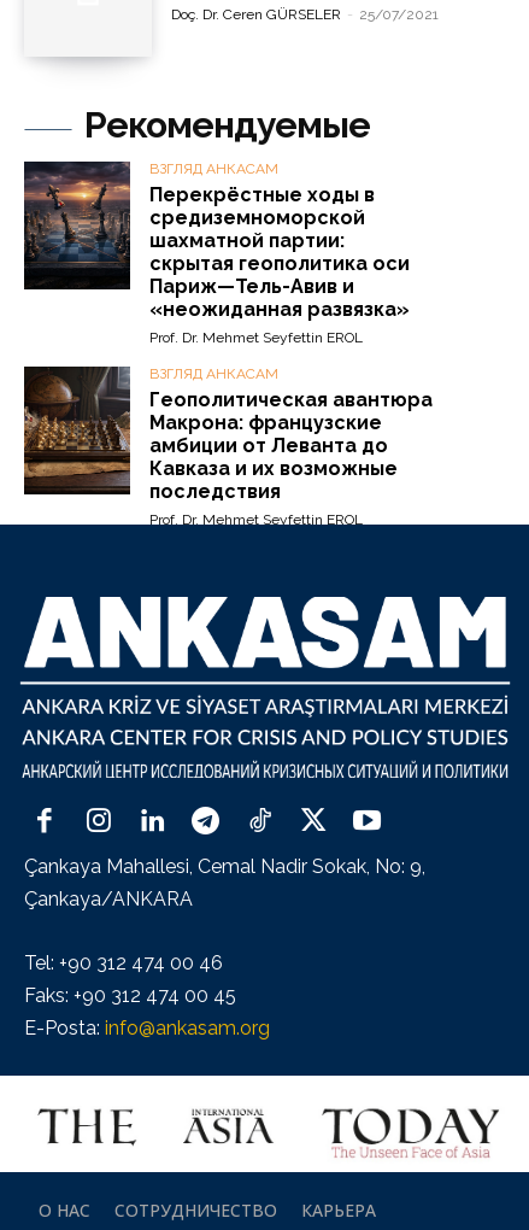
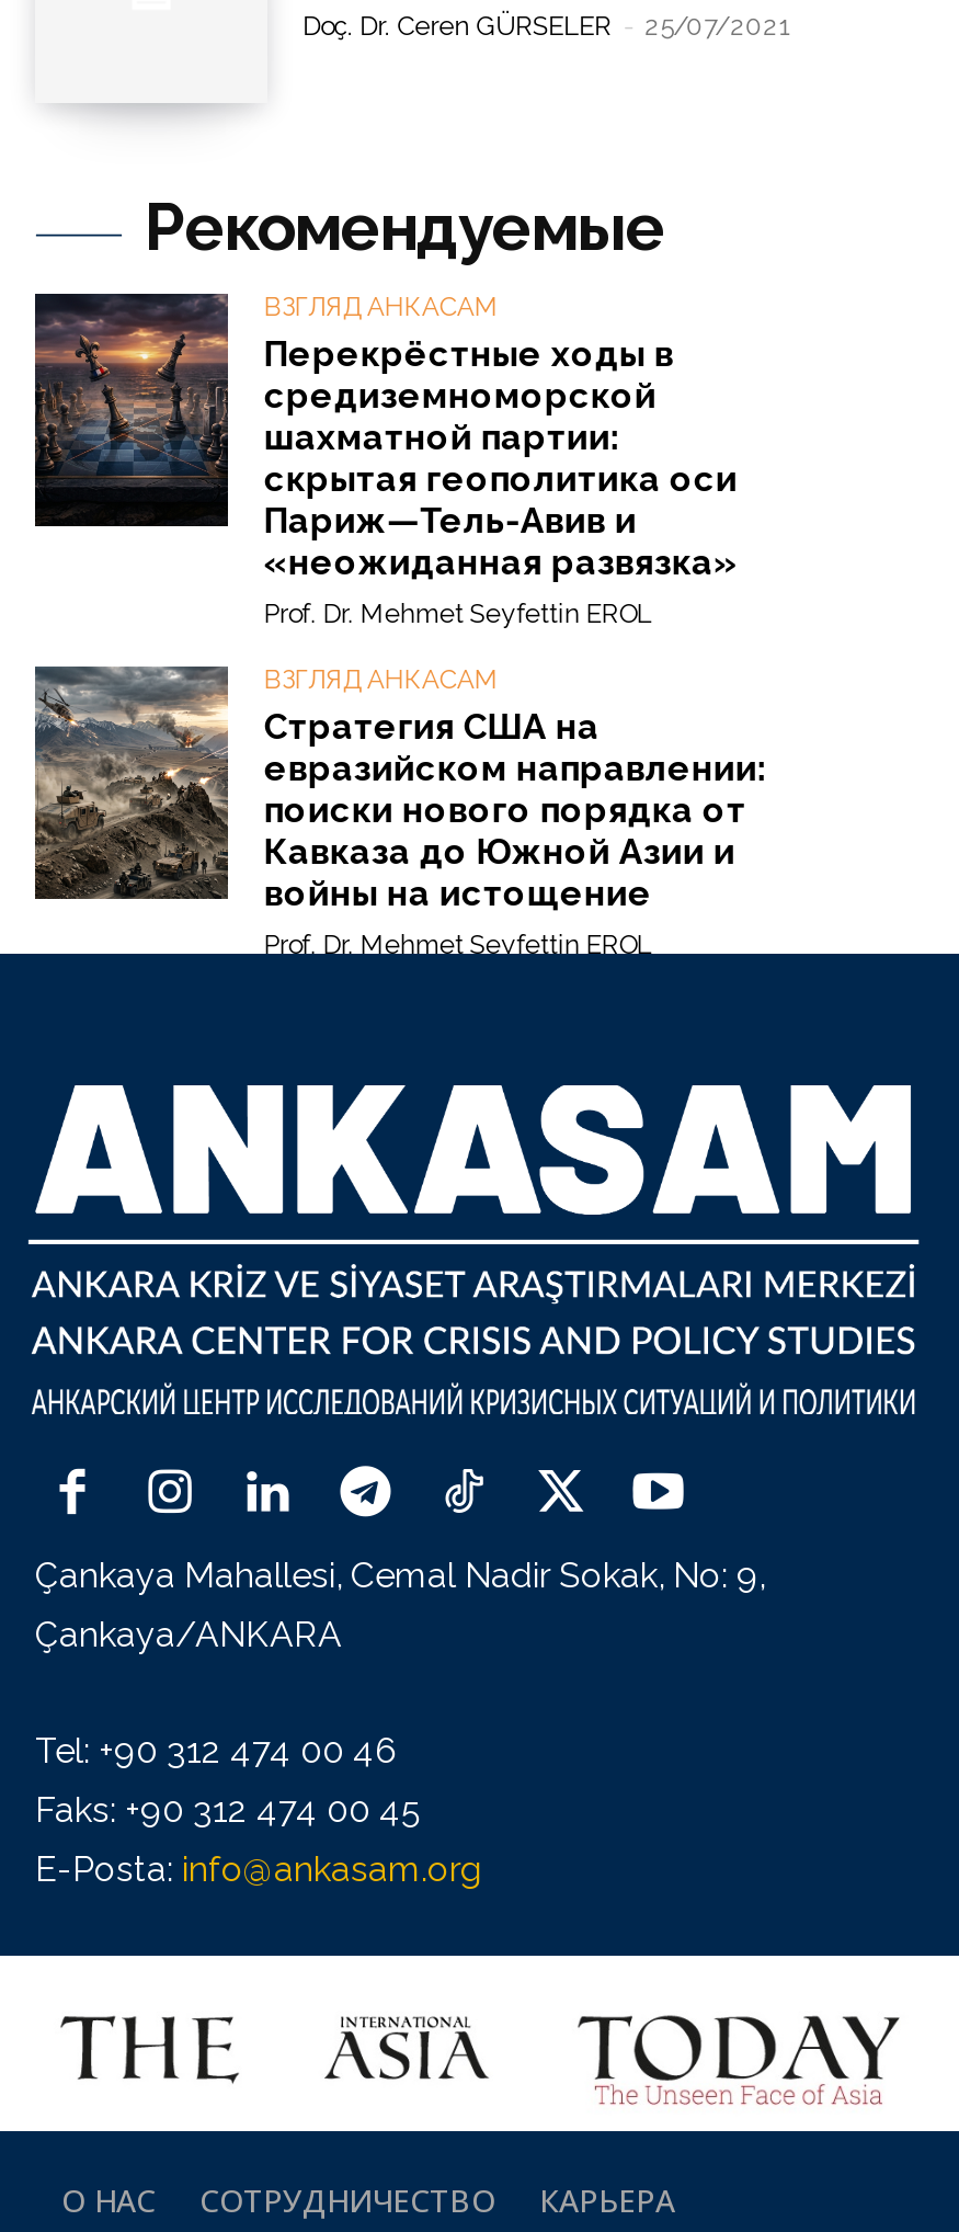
- [image]
- Геополитическая авантюра
- Макрона: французские
- амбиции от Леванта до
- Кавказа и их возможные
- последствия
+ [image]
+ Стратегия США на
+ евразийском направлении:
+ поиски нового порядка от
+ Кавказа до Южной Азии и
+ войны на истощение
